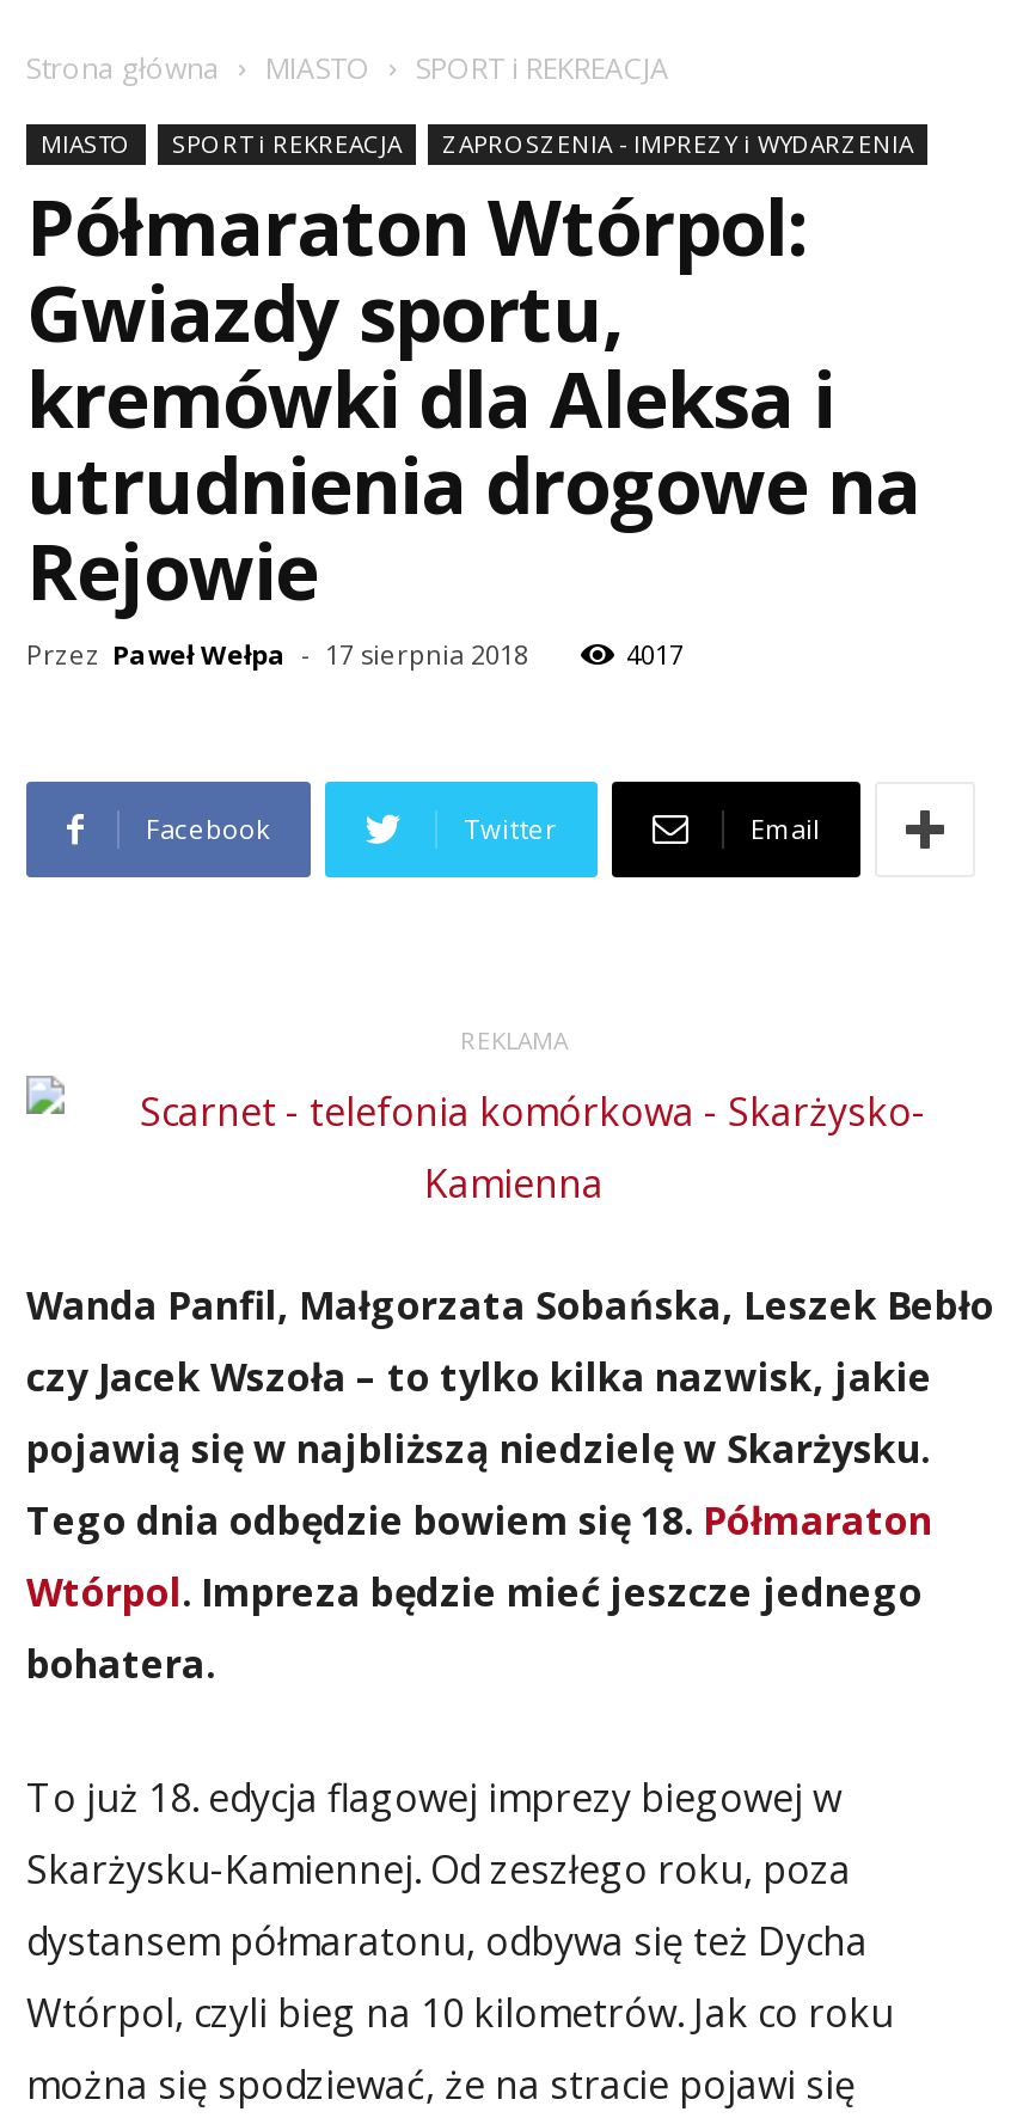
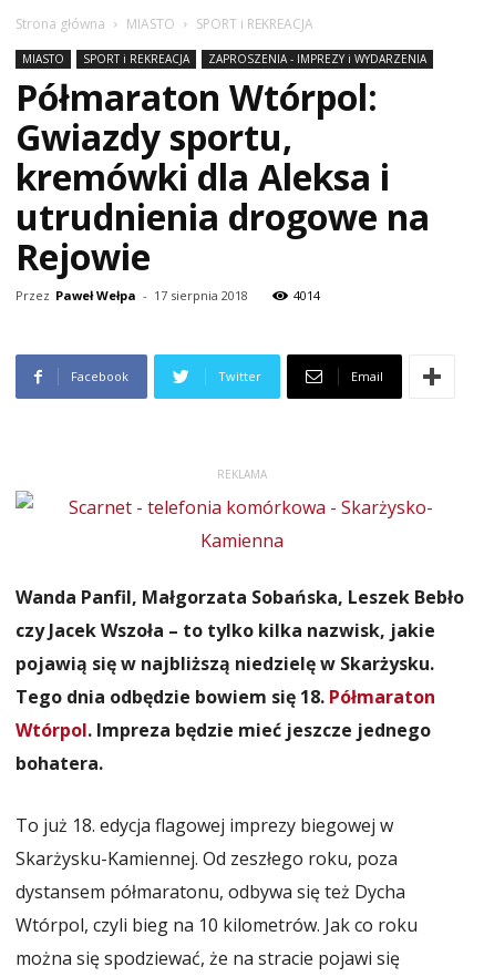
- 4017
+ 4014
